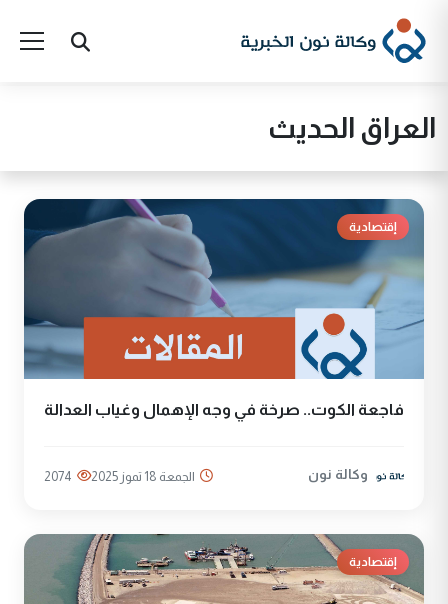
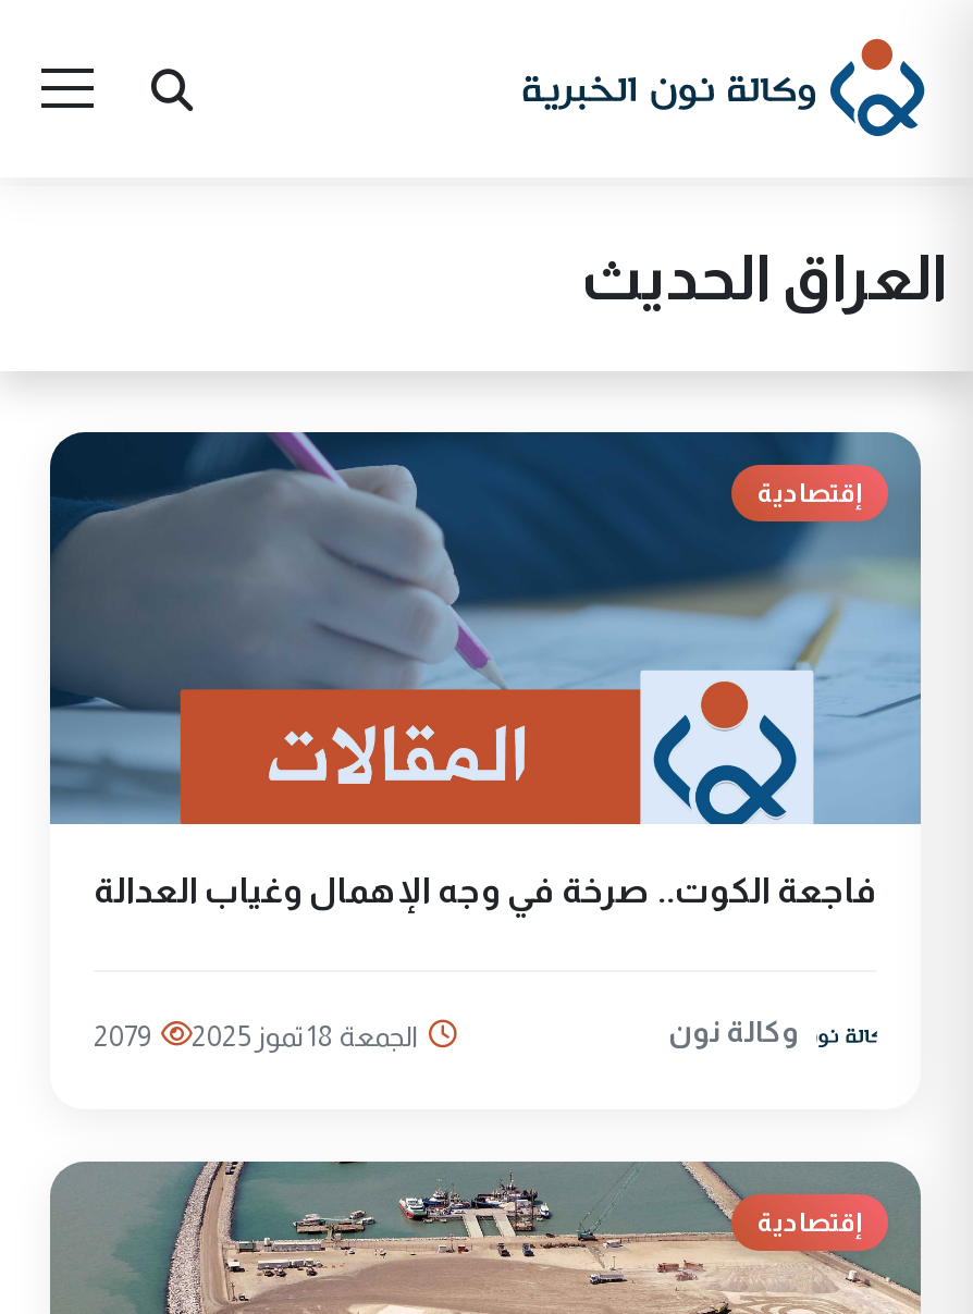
- 2074
+ 2079
